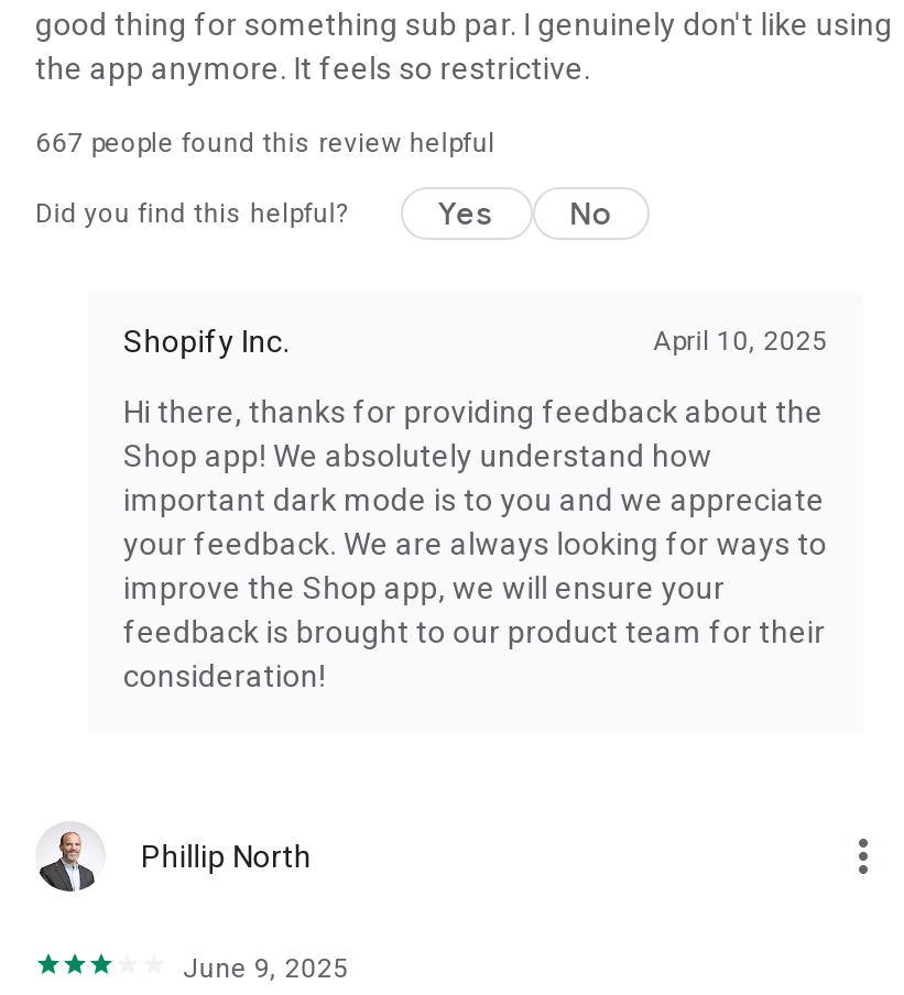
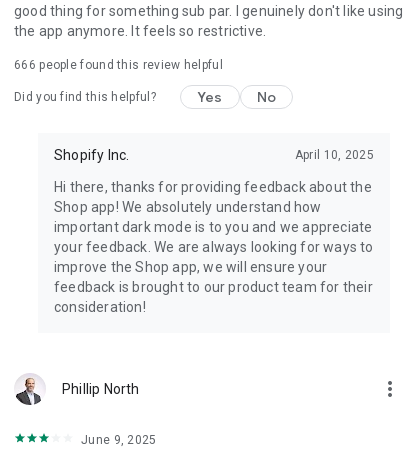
- 667 people found this review helpful
+ 666 people found this review helpful
